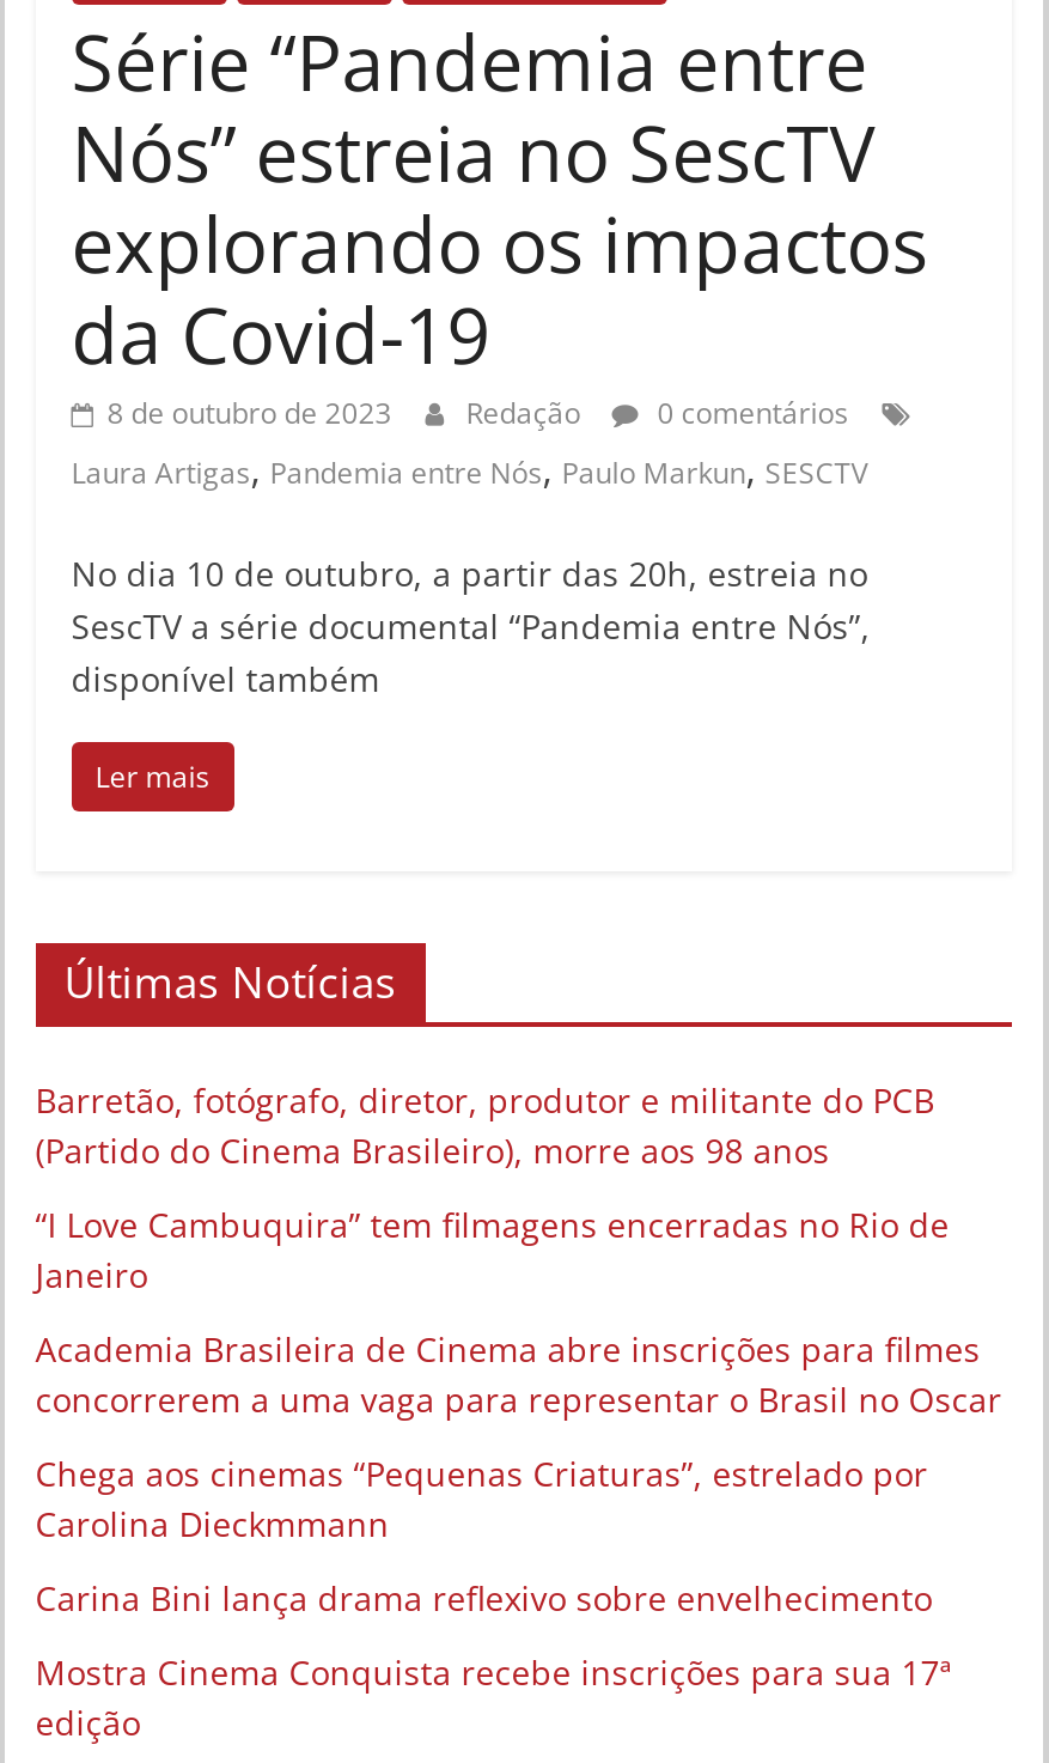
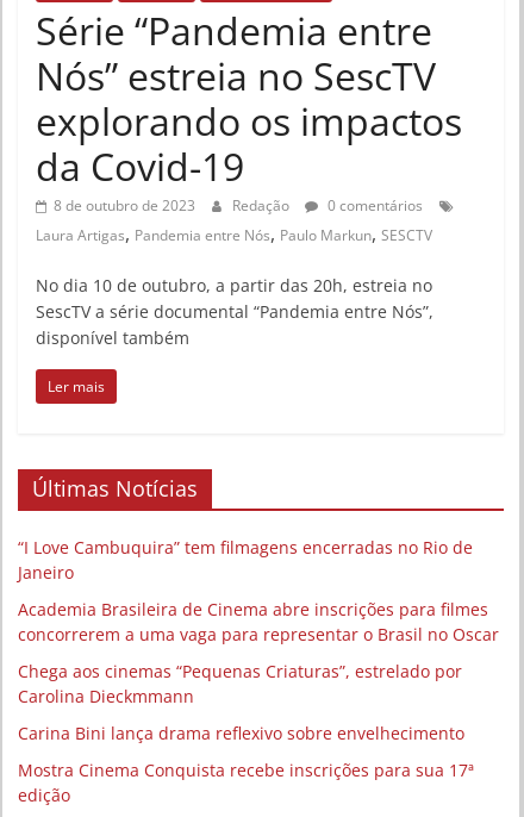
- Barretão, fotógrafo, diretor, produtor e militante do PCB
- (Partido do Cinema Brasileiro), morre aos 98 anos
